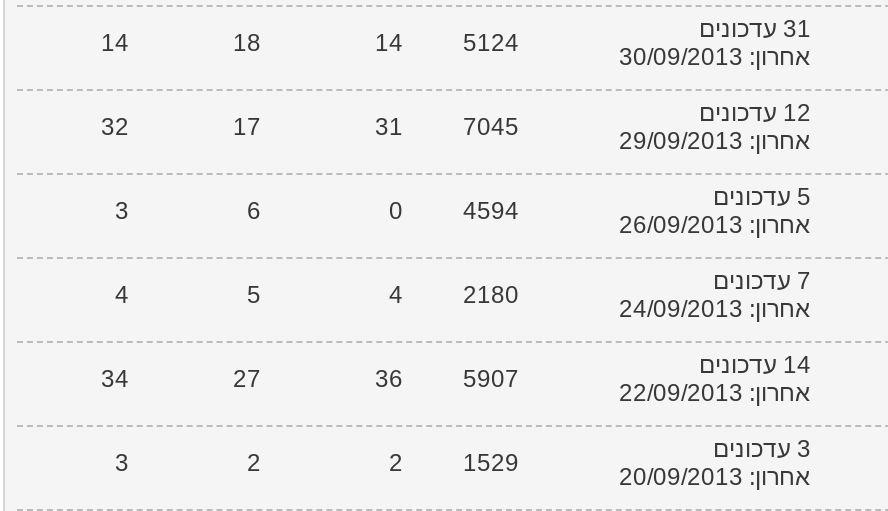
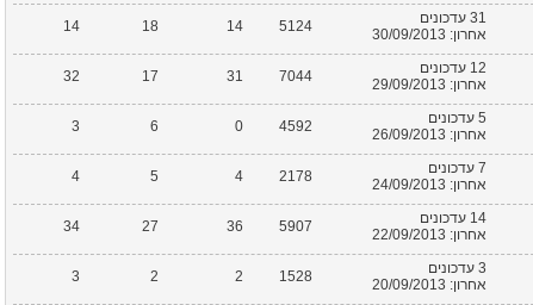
- 7045
+ 7044

- 4594
+ 4592

- 2180
+ 2178

- 1529
+ 1528
